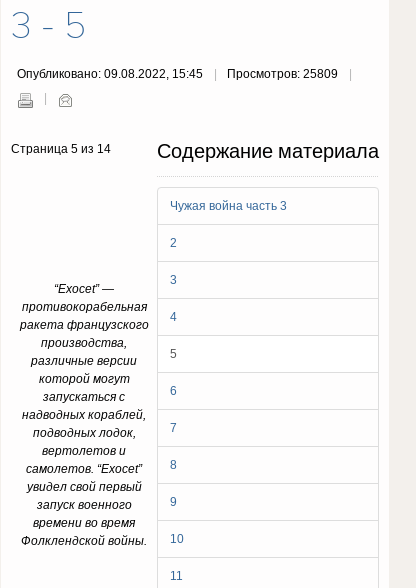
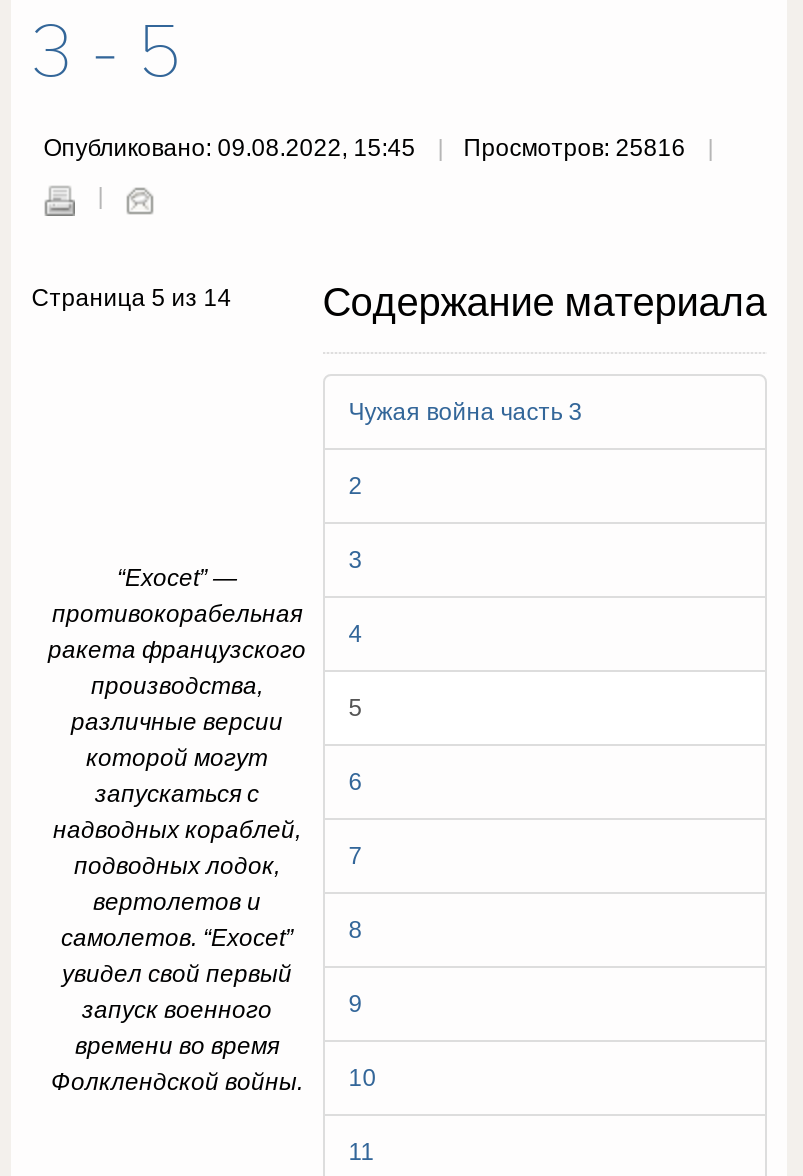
- Опубликовано: 09.08.2022, 15:45 Просмотров: 25809
+ Опубликовано: 09.08.2022, 15:45 Просмотров: 25816
